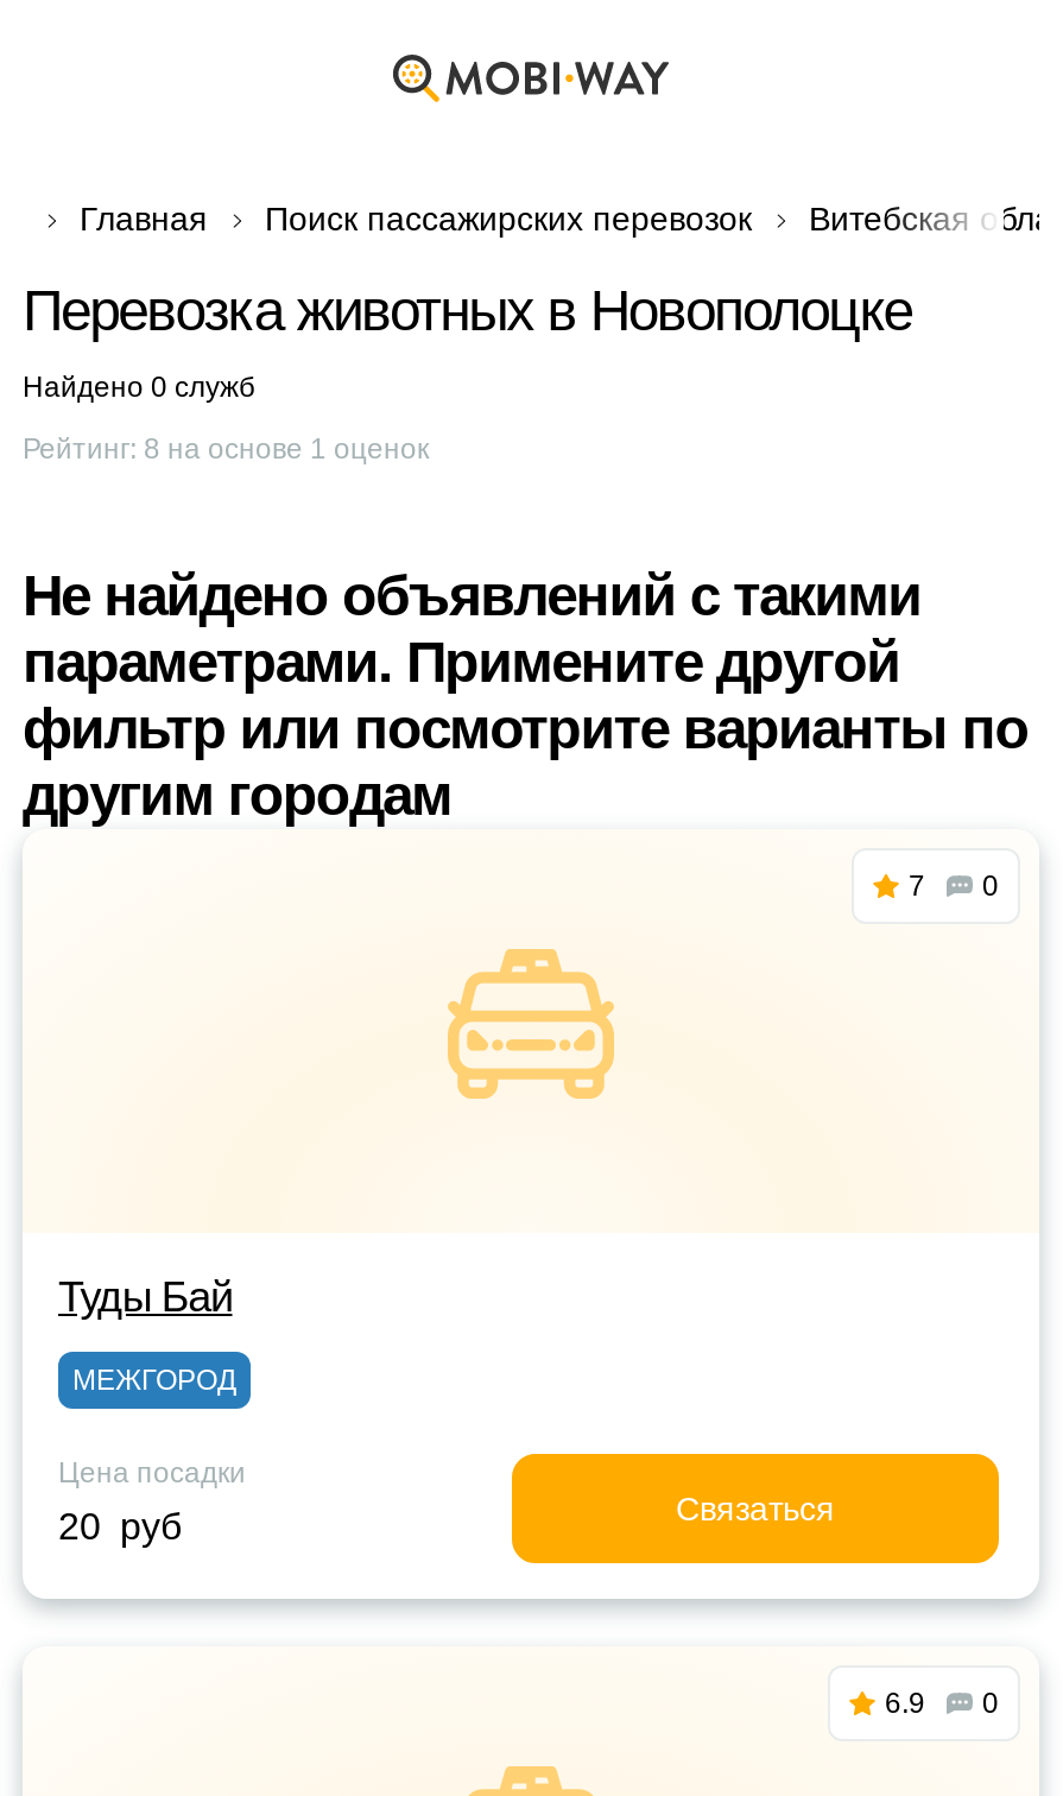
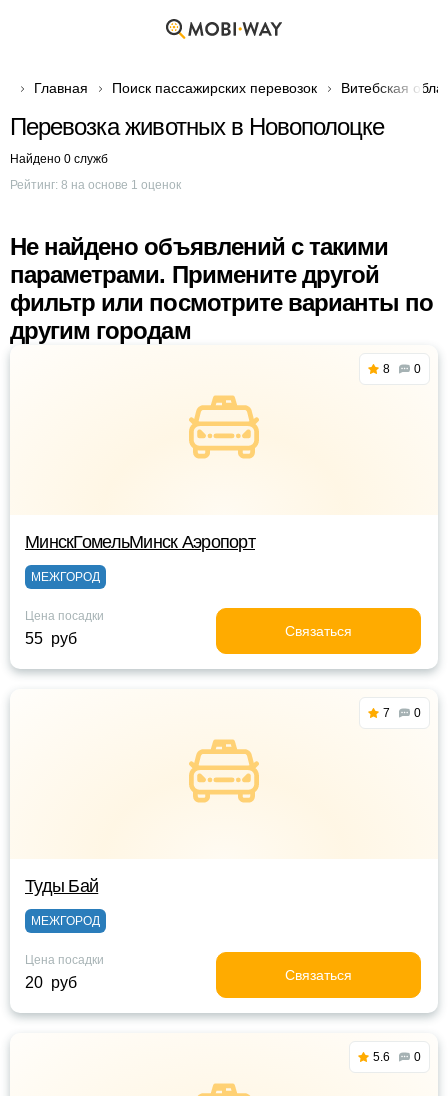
+ МинскГомельМинск Аэропорт
+ МЕЖГОРОД
+ Цена посадки
+ 55 руб
+ Связаться

+ 8
+ 0

- 6.9 0
+ 5.6 0
